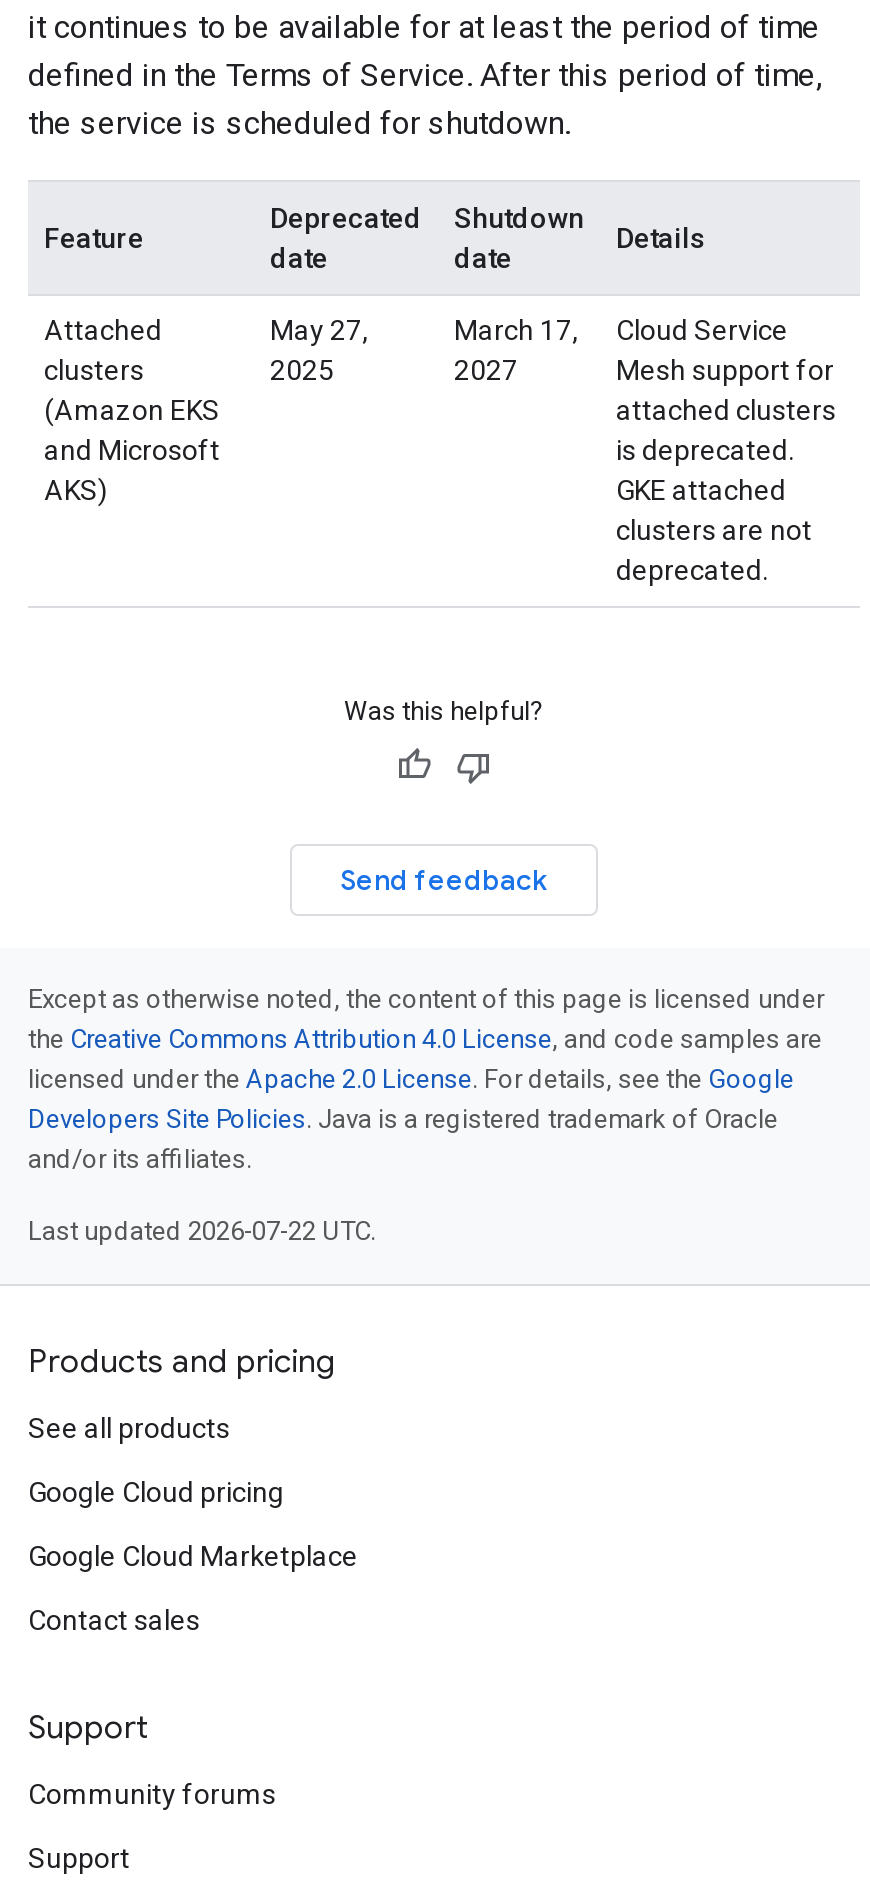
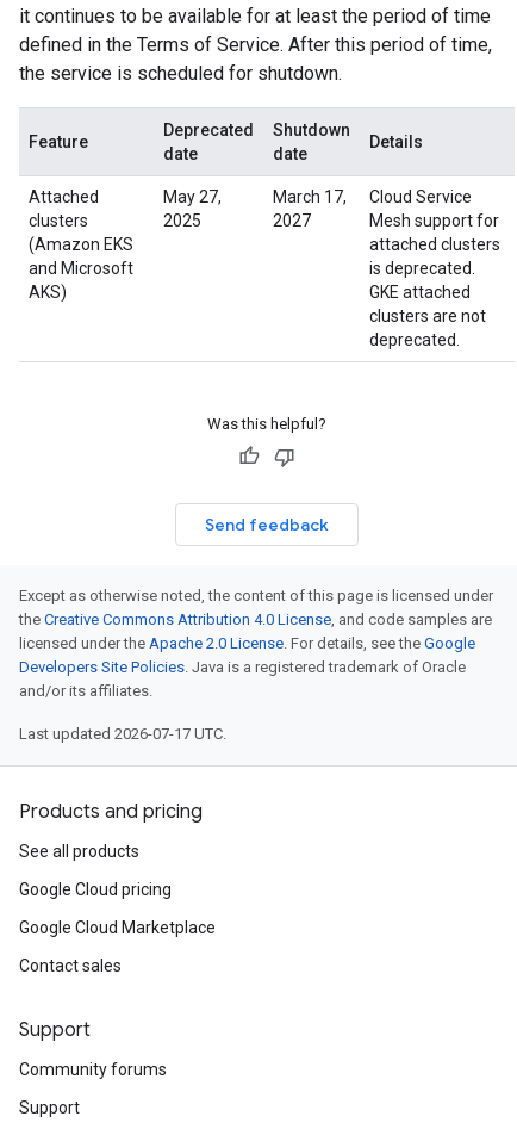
- Last updated 2026-07-22 UTC.
+ Last updated 2026-07-17 UTC.
